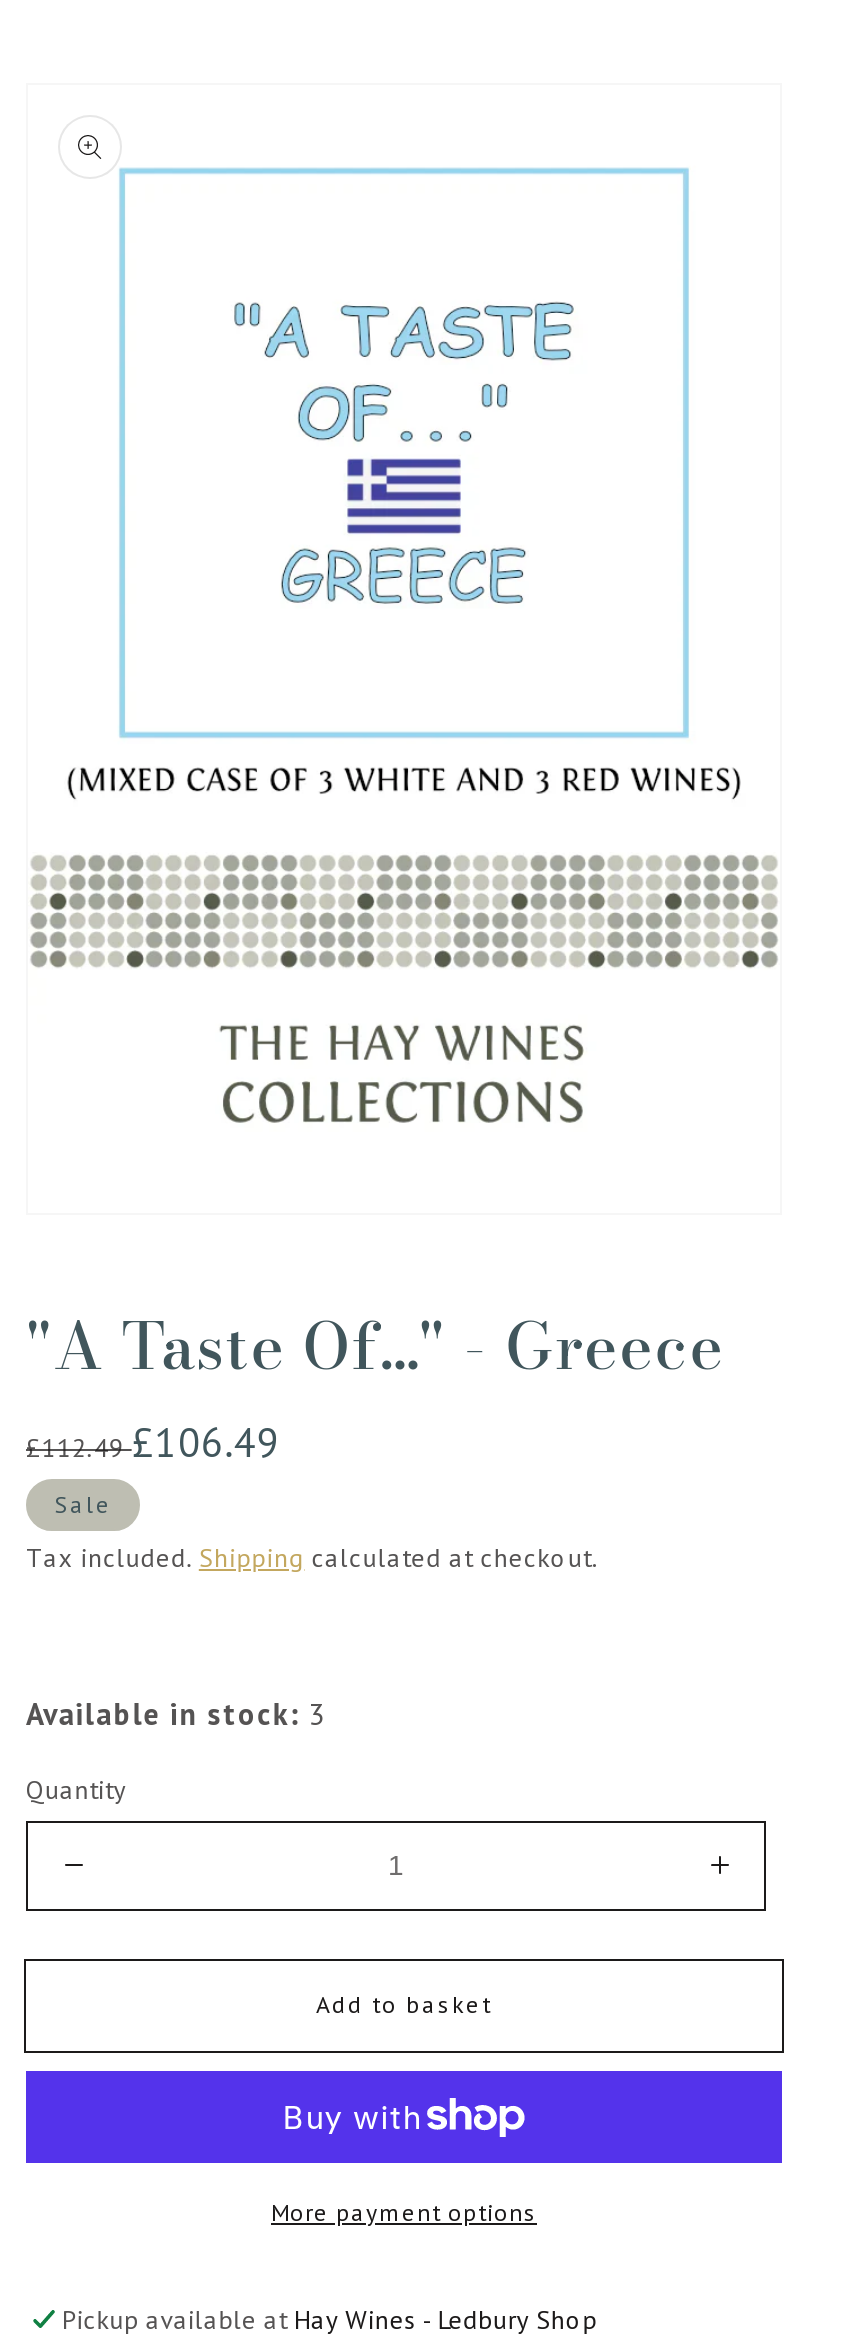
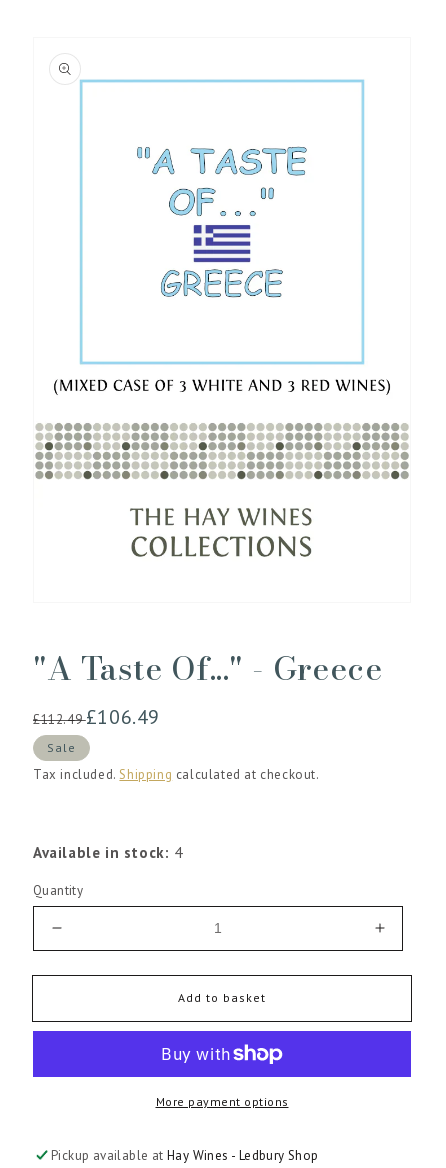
- Available in stock: 3
+ Available in stock: 4
